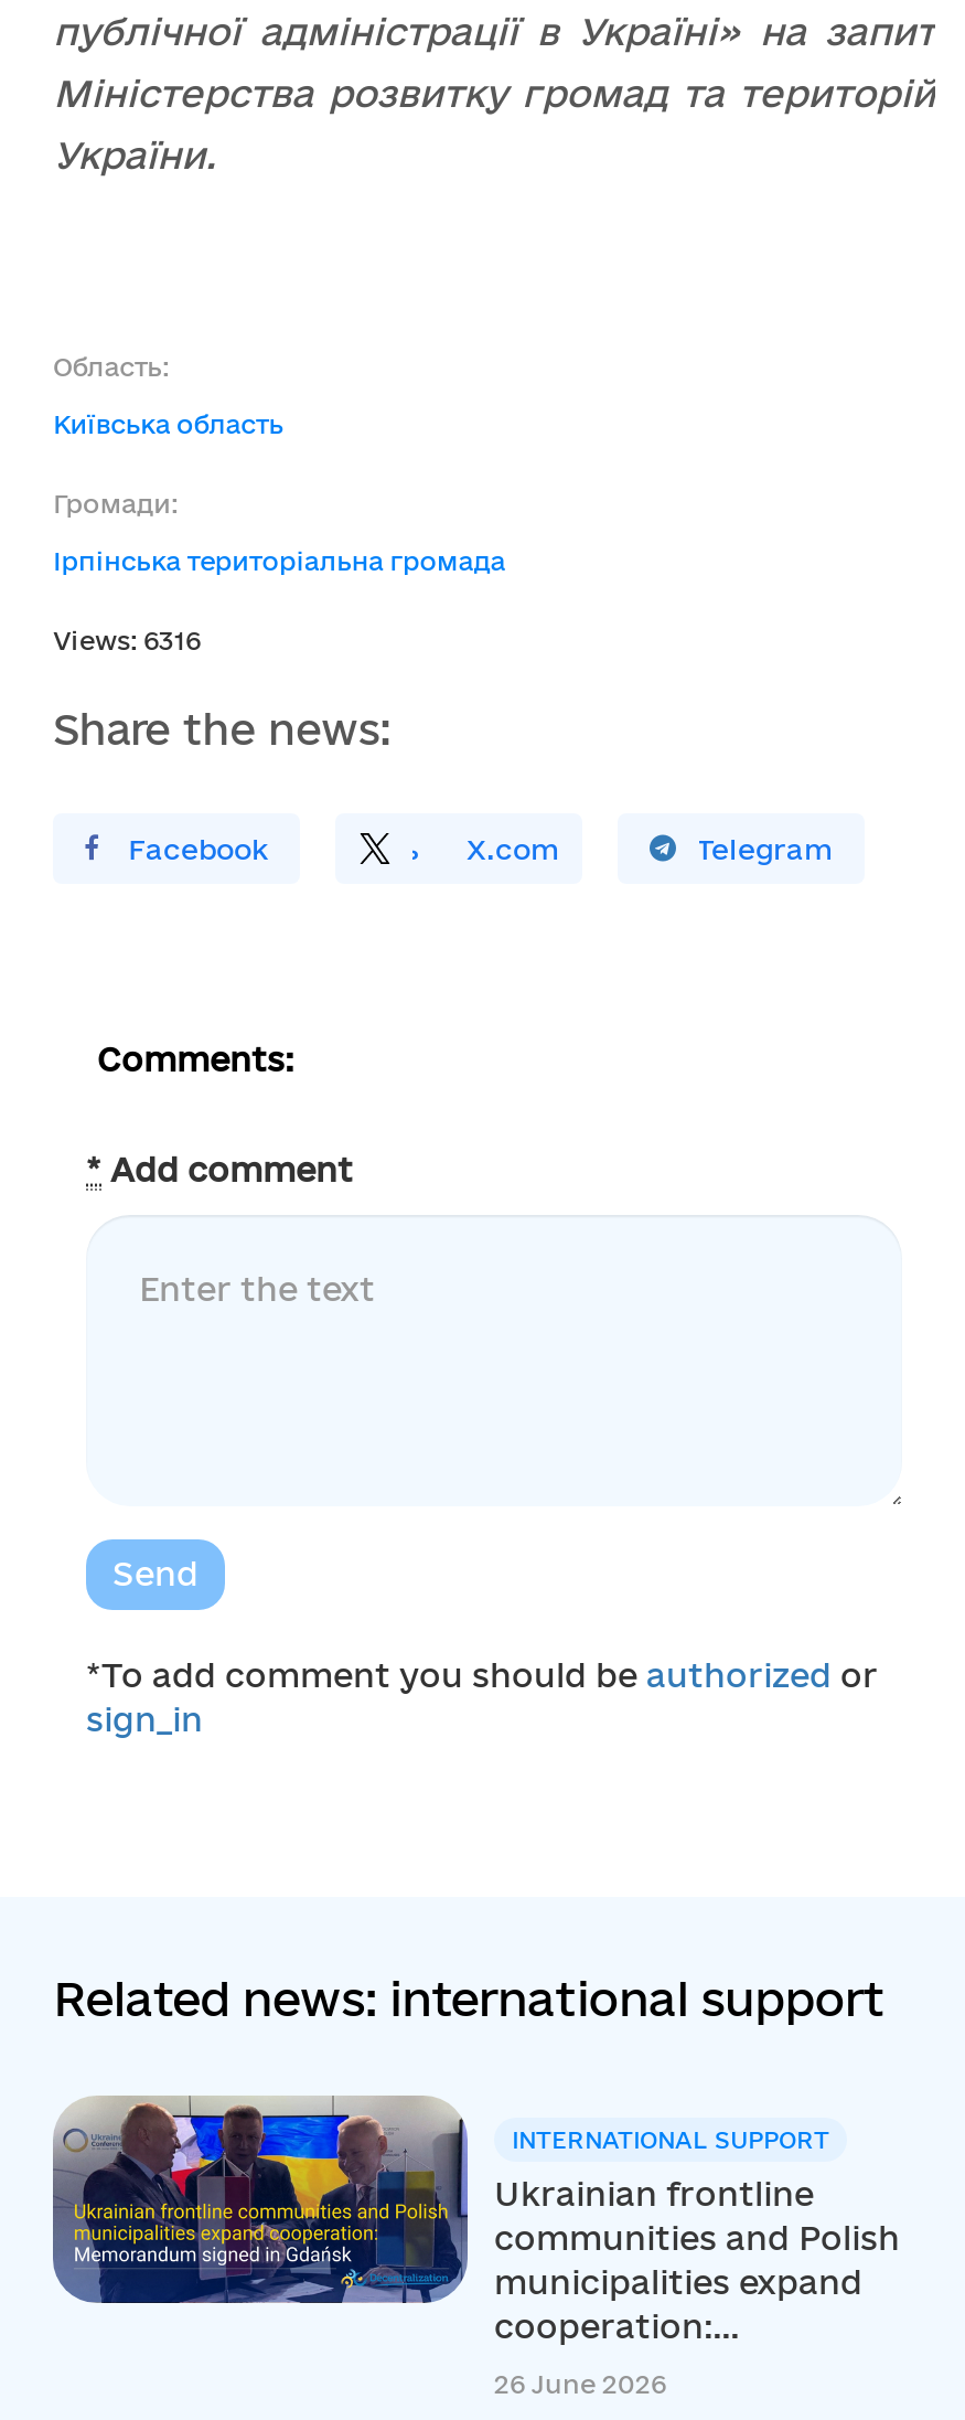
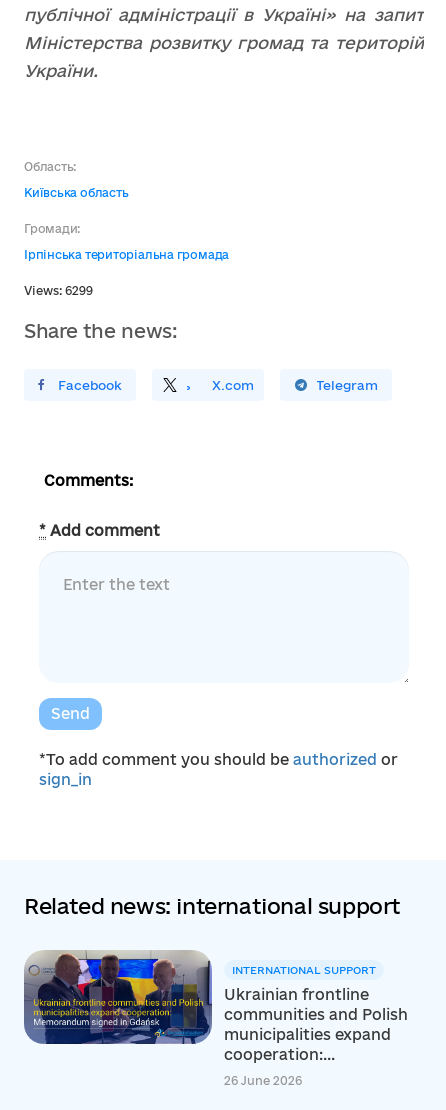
- Views: 6316
+ Views: 6299
